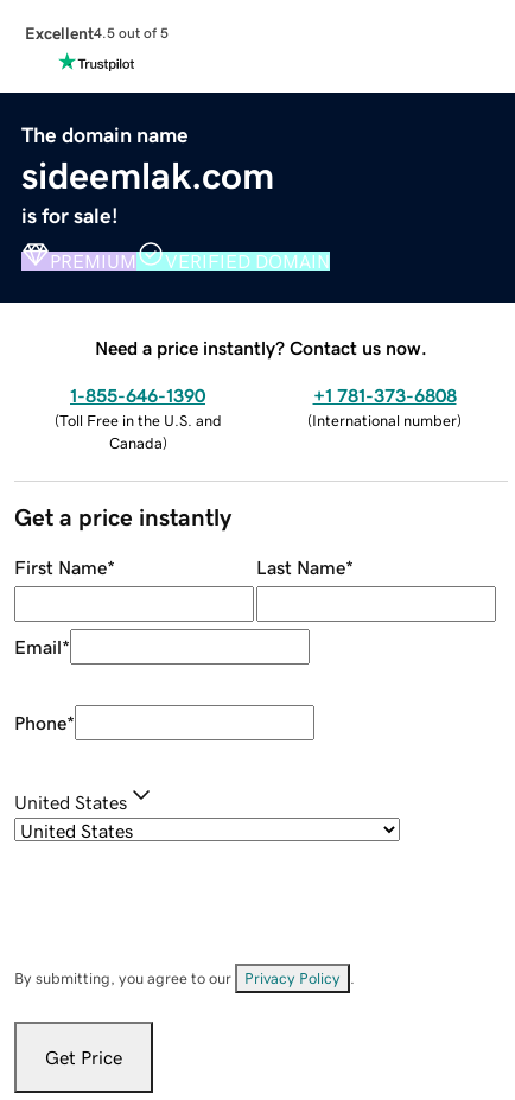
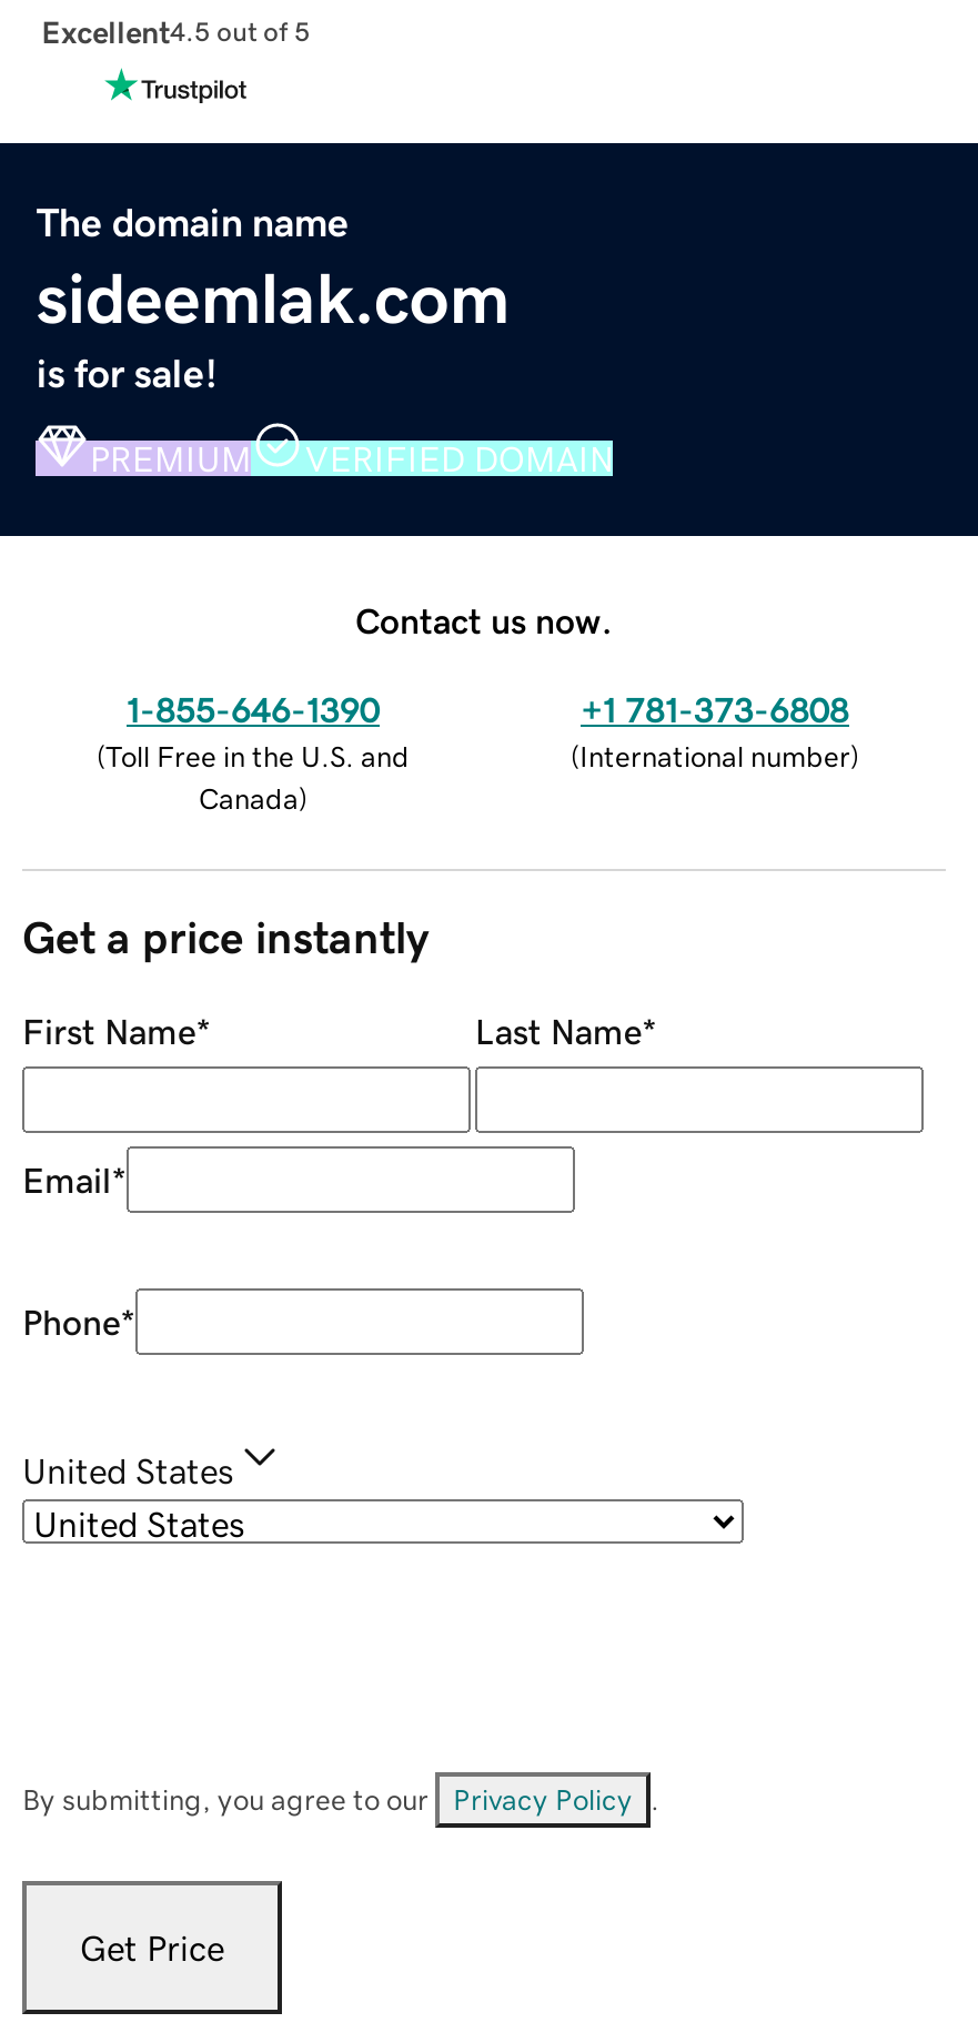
- Need a price instantly? Contact us now.
+ Contact us now.
